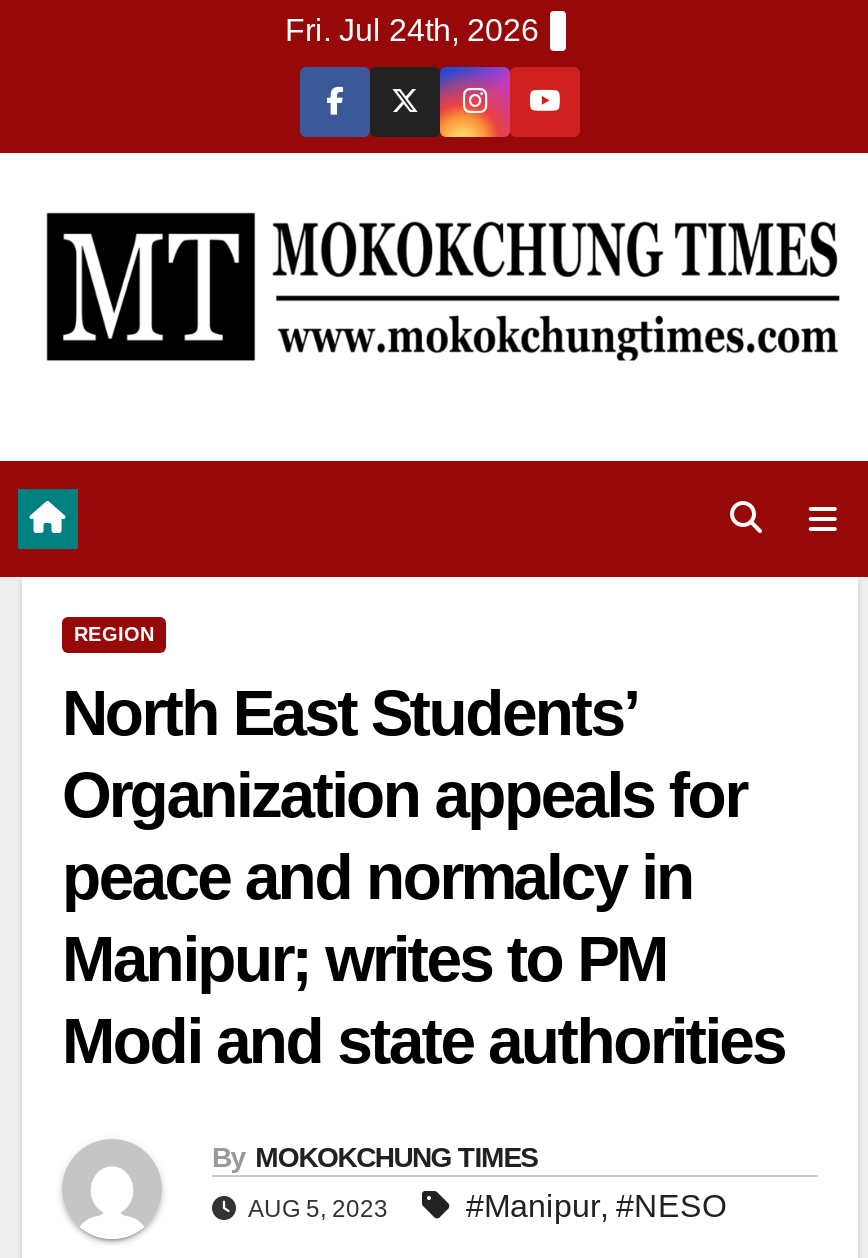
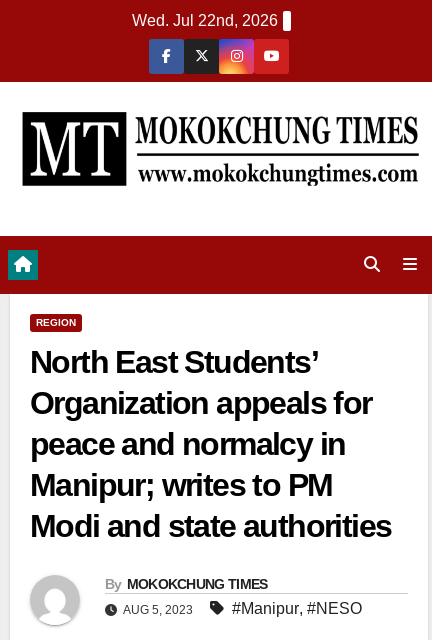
- Fri. Jul 24th, 2026
+ Wed. Jul 22nd, 2026
